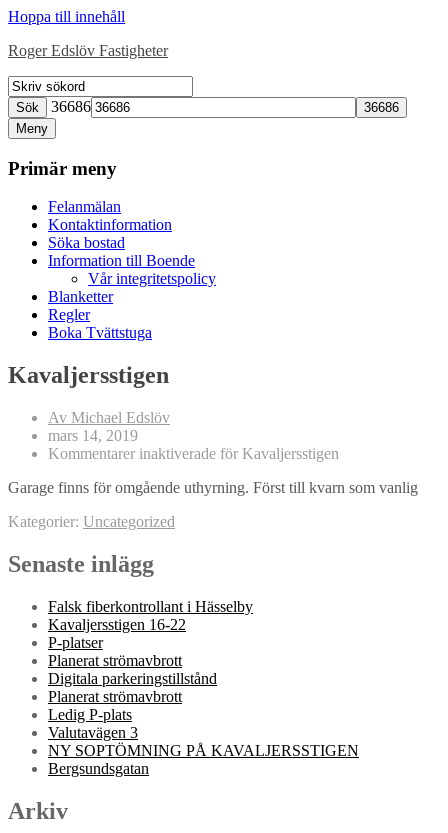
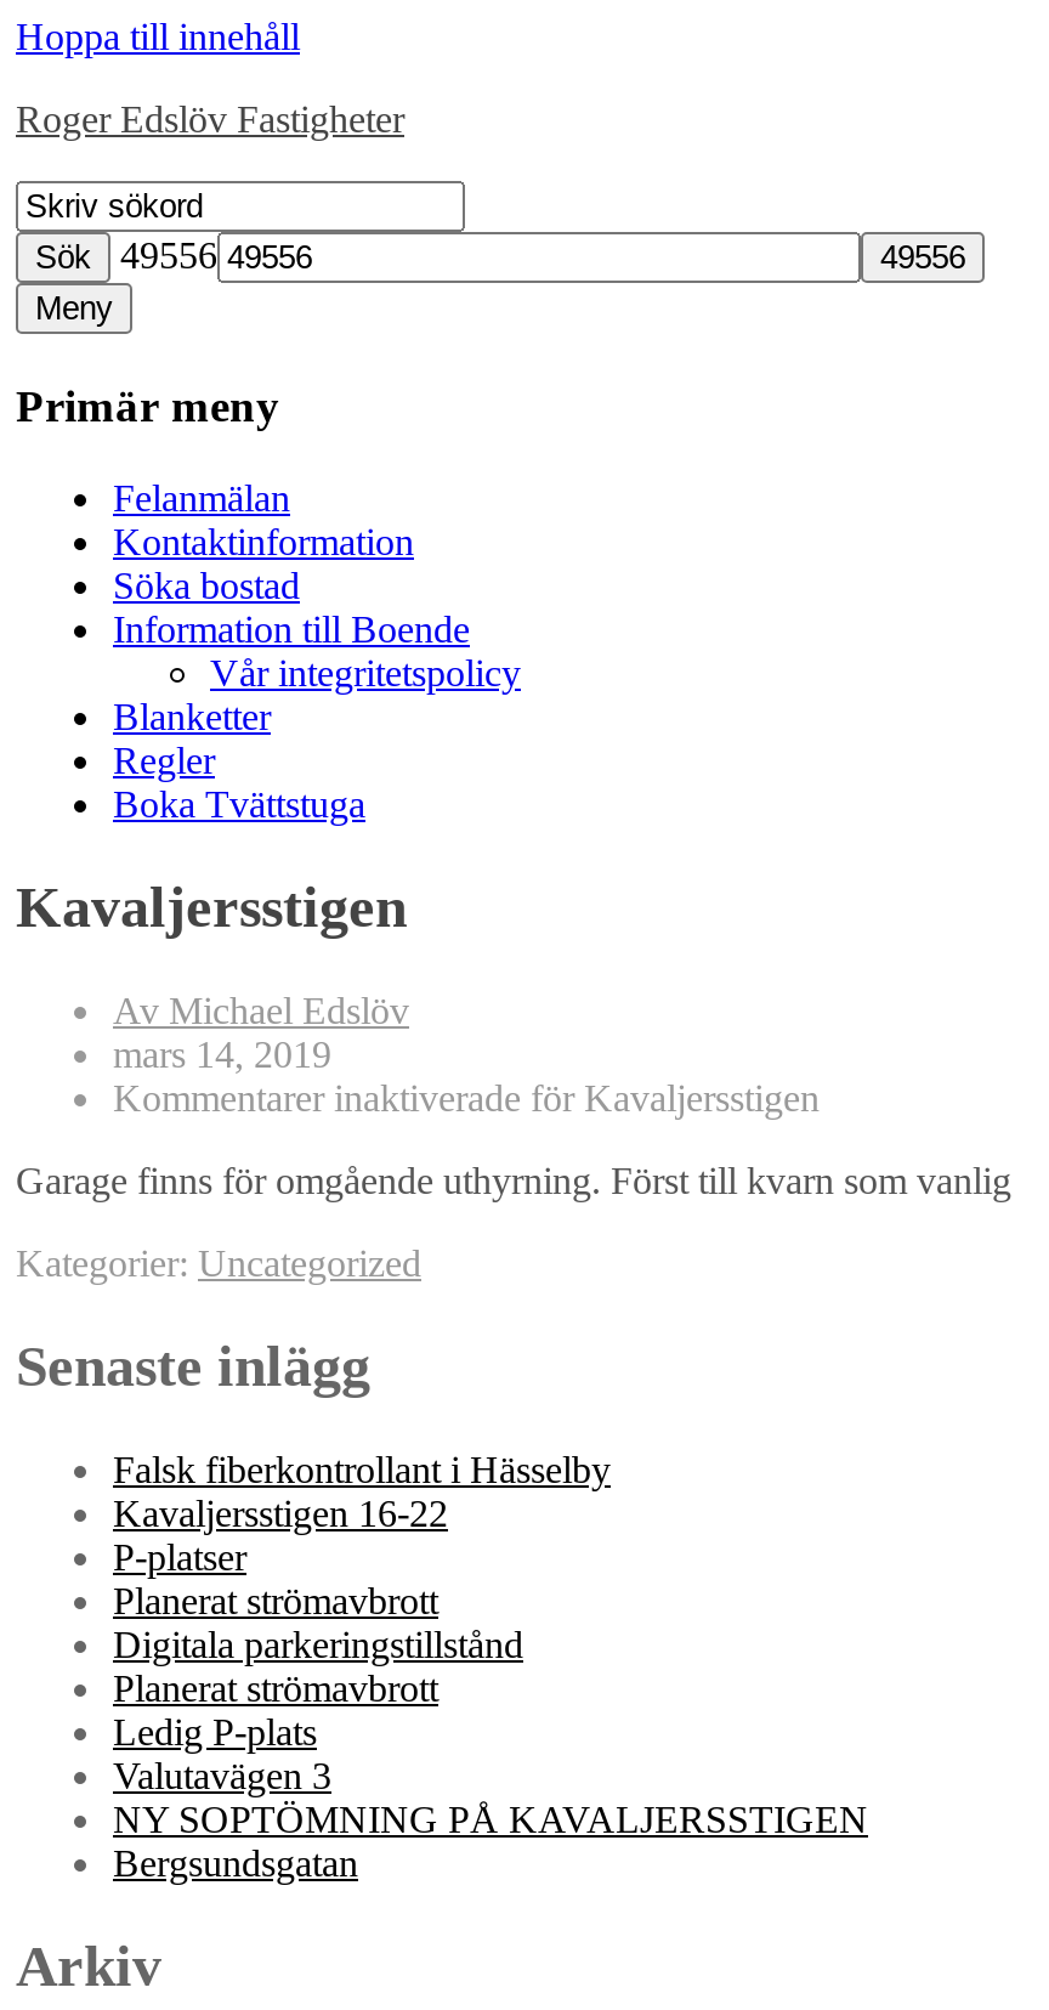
- Sök 36686
+ Sök 49556
